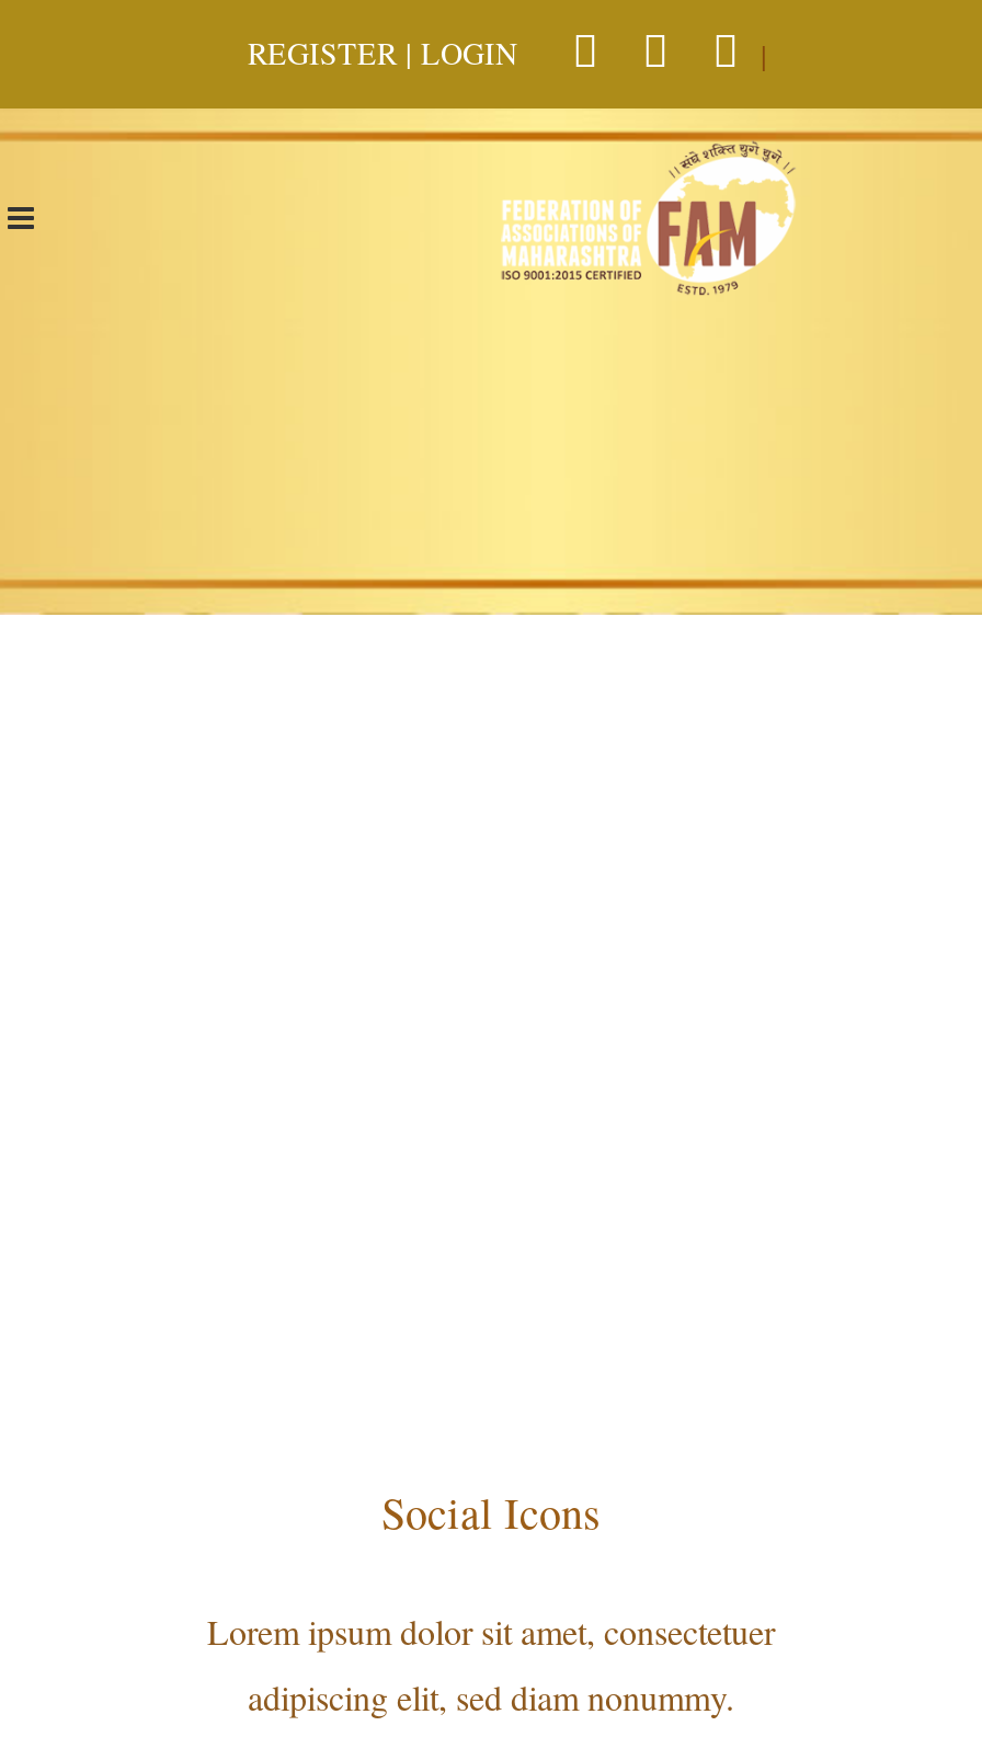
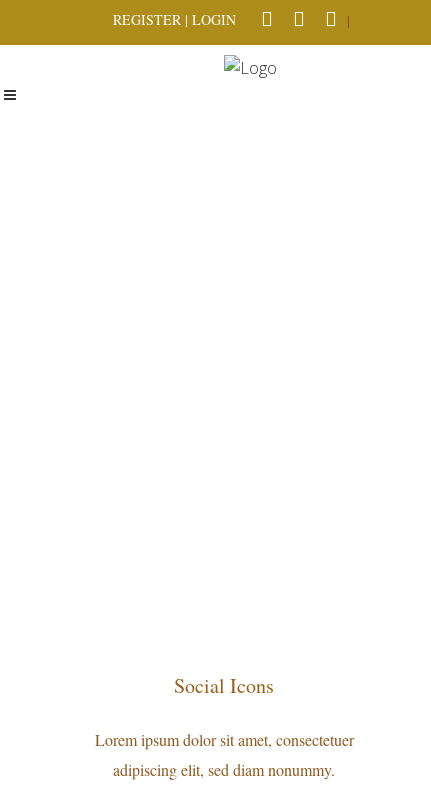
- [image]
